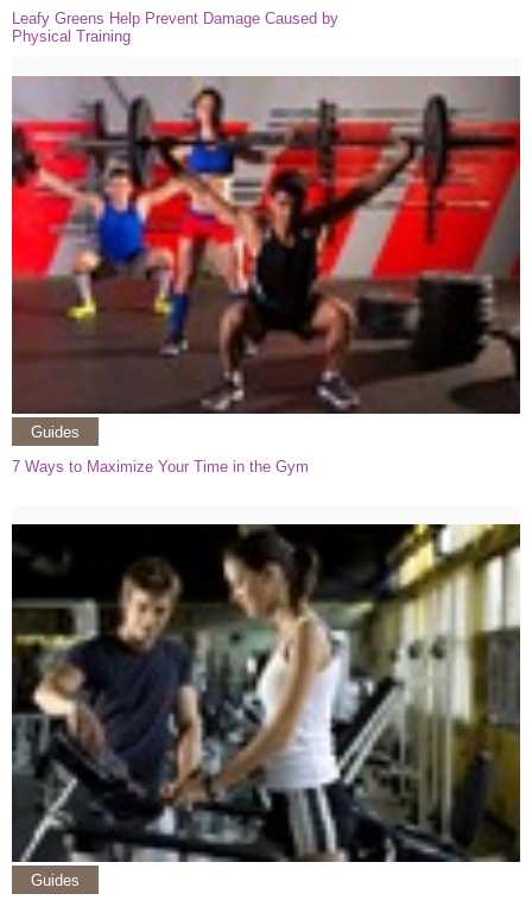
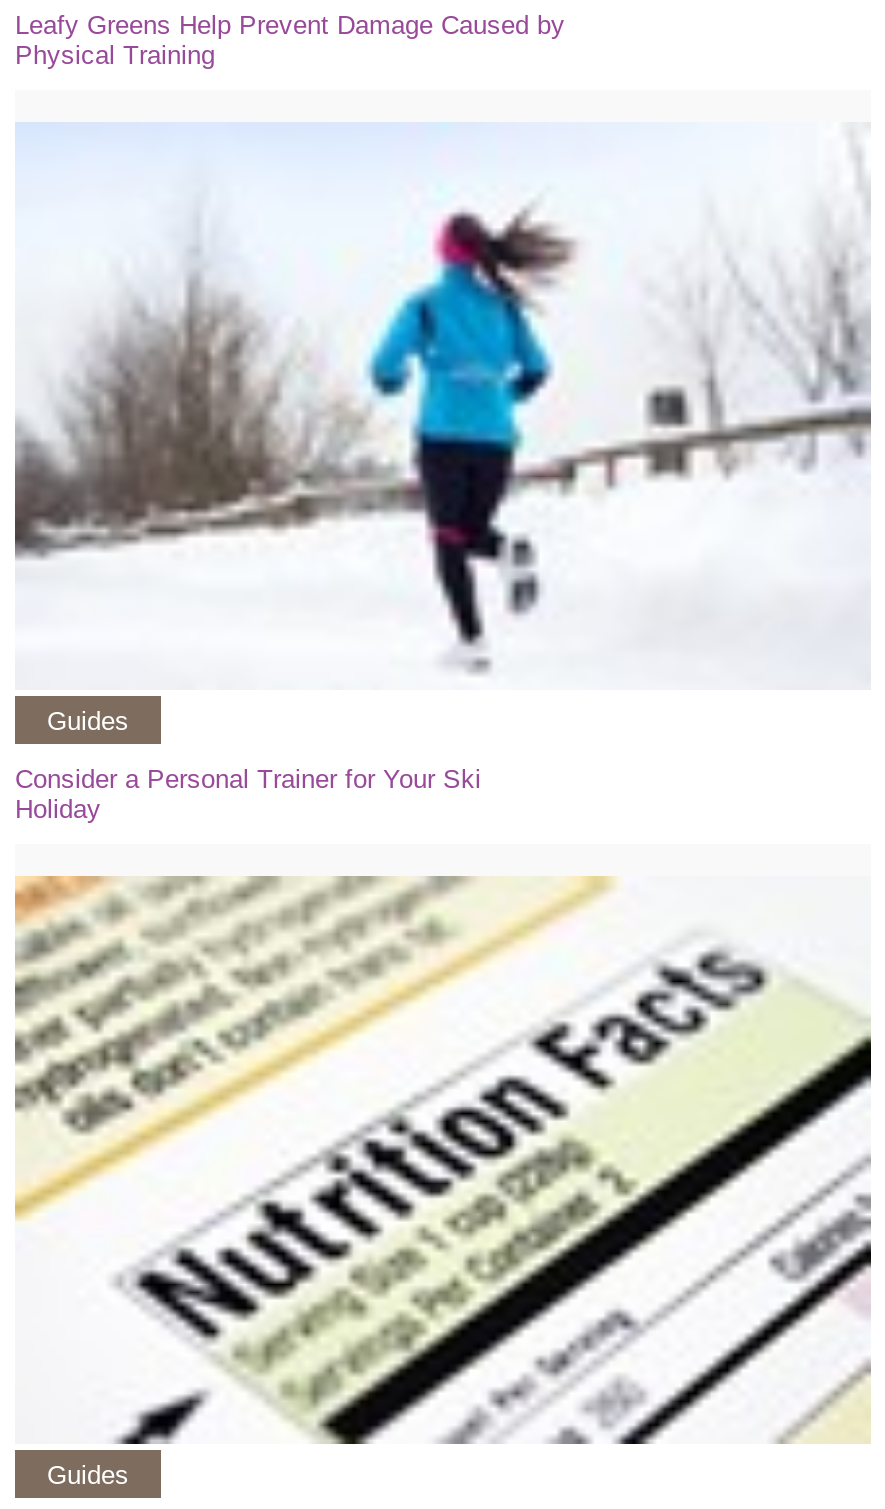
- [image]
- 7 Ways to Maximize Your Time in the Gym
+ [image]
+ Consider a Personal Trainer for Your Ski
+ Holiday

- [image]
+ [image]
